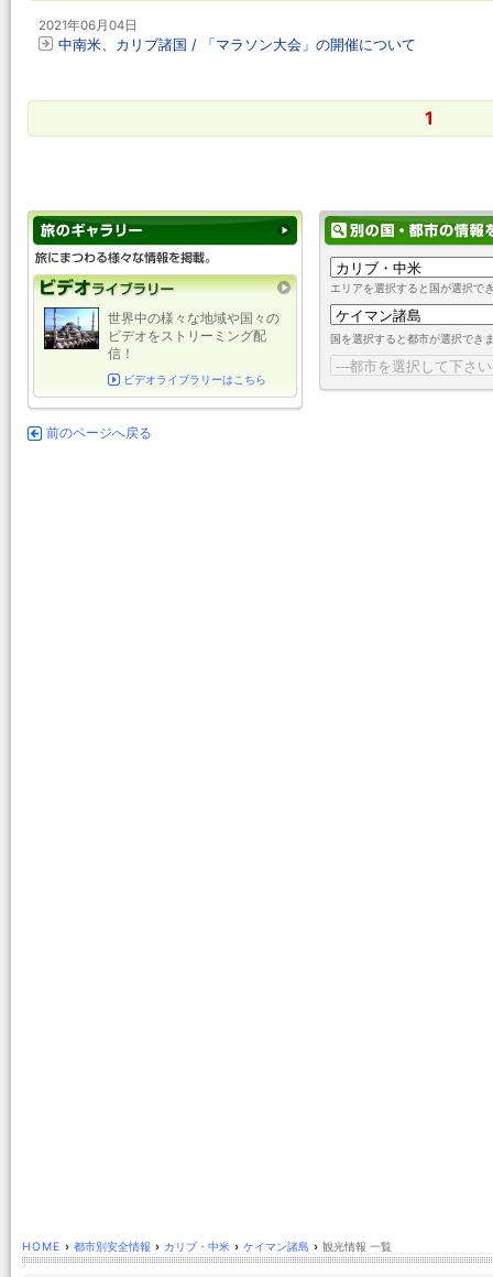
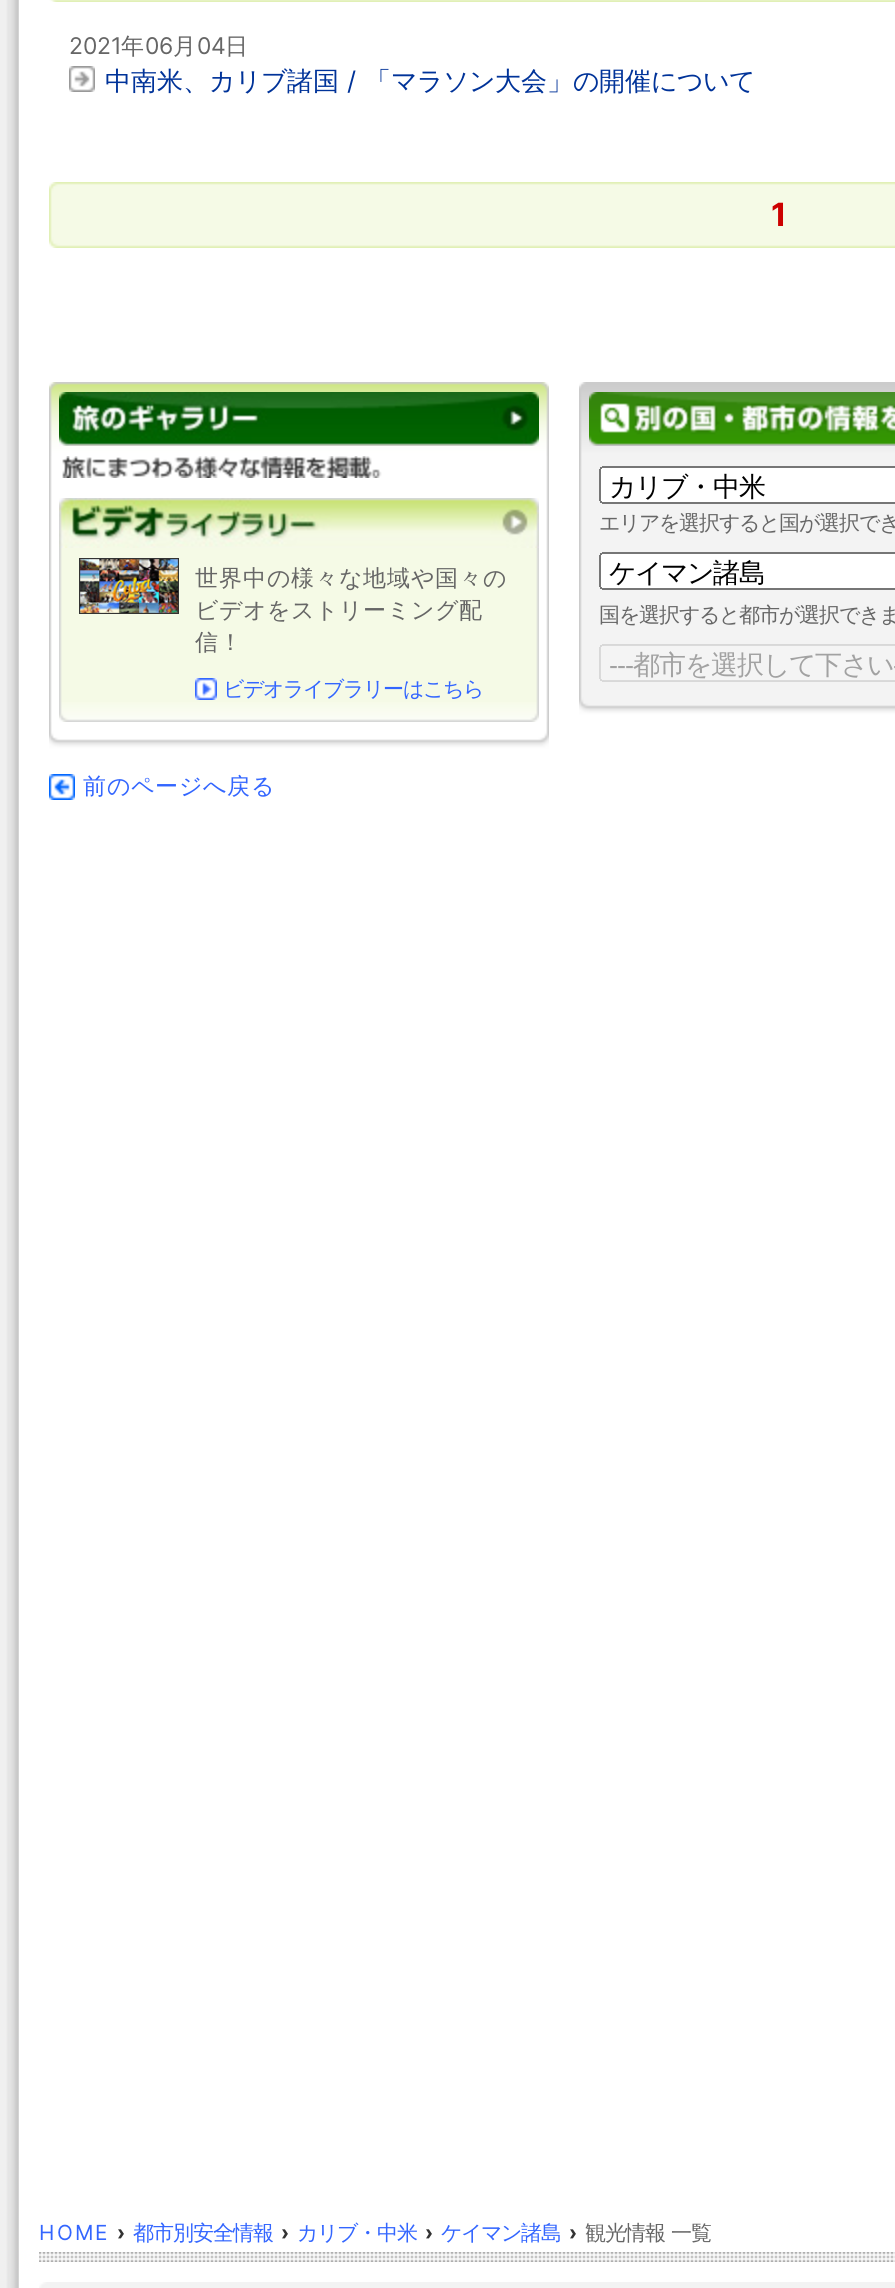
- [image]
+ [image]
